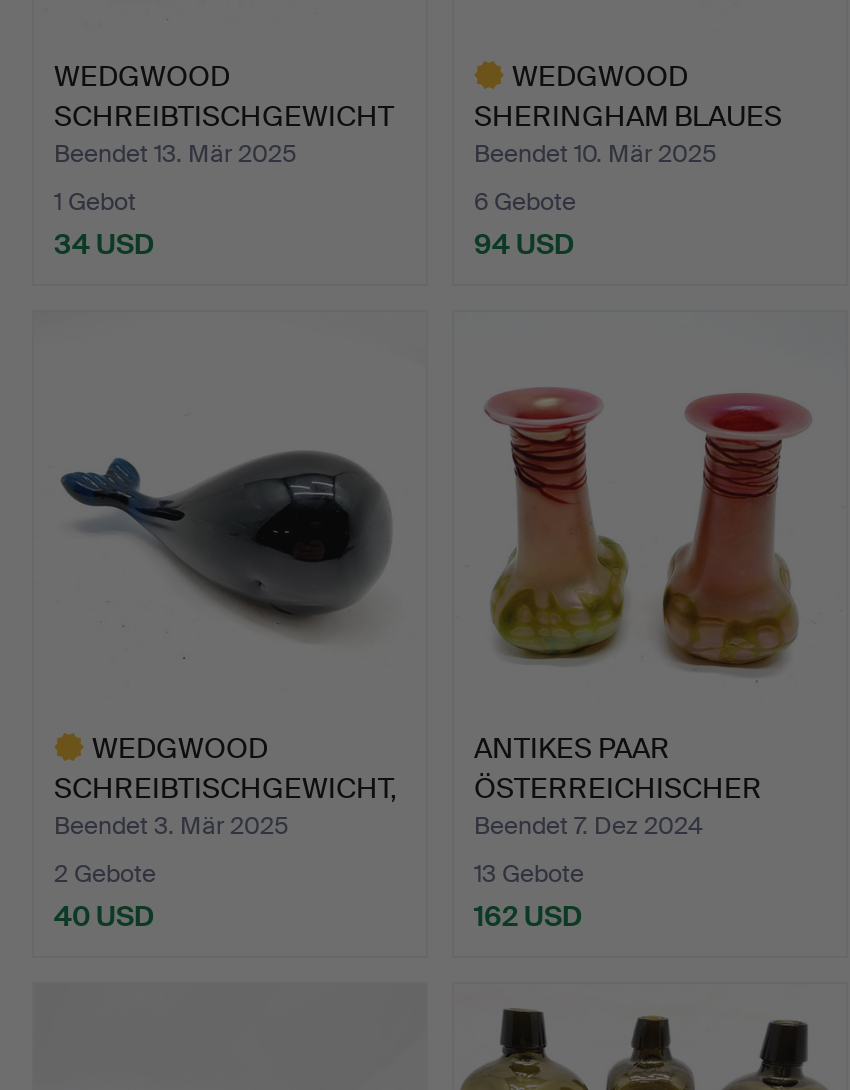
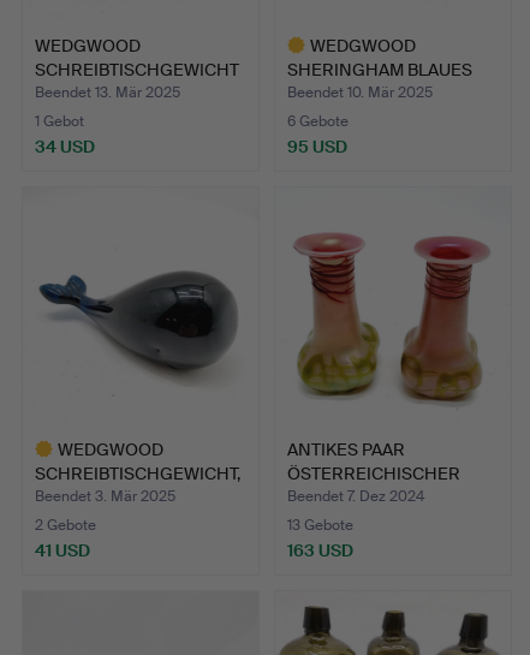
- 94 USD
+ 95 USD

- 40 USD
+ 41 USD

- 162 USD
+ 163 USD
